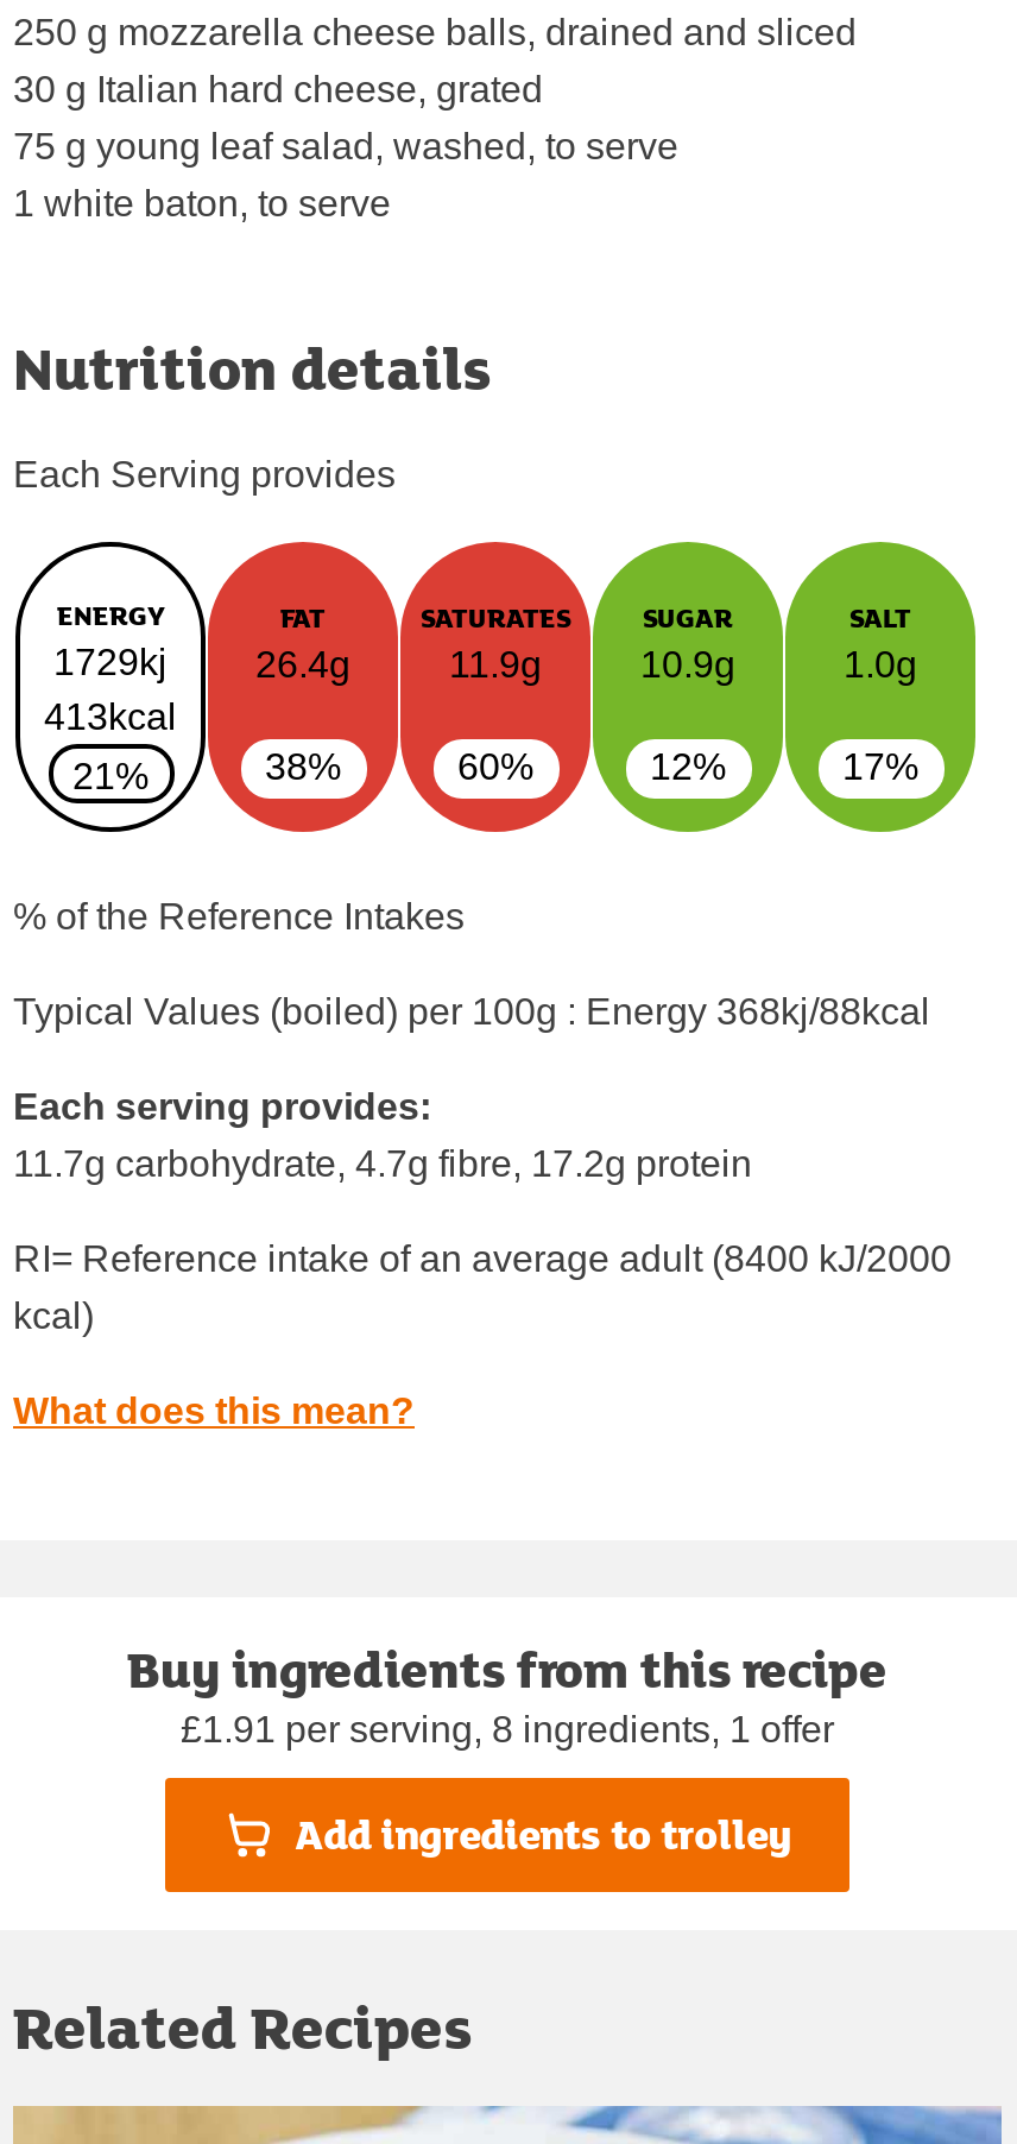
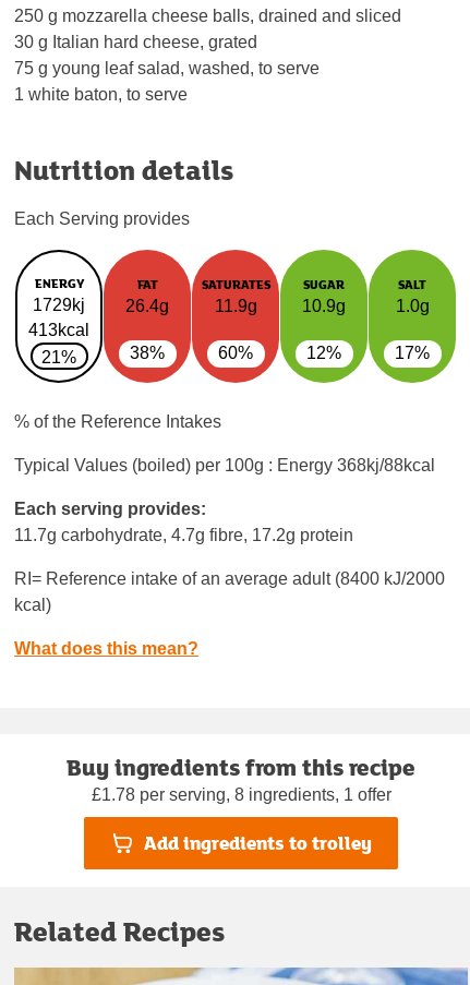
- £1.91 per serving, 8 ingredients, 1 offer
+ £1.78 per serving, 8 ingredients, 1 offer
